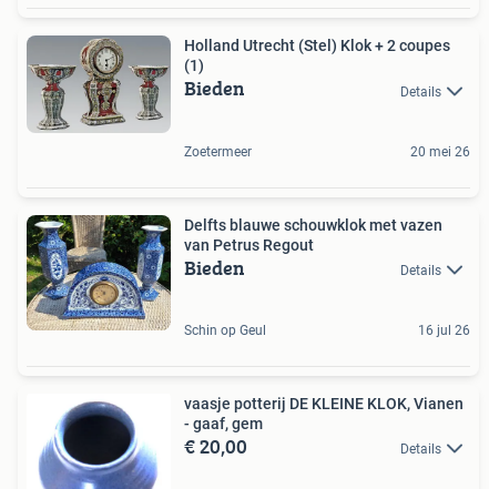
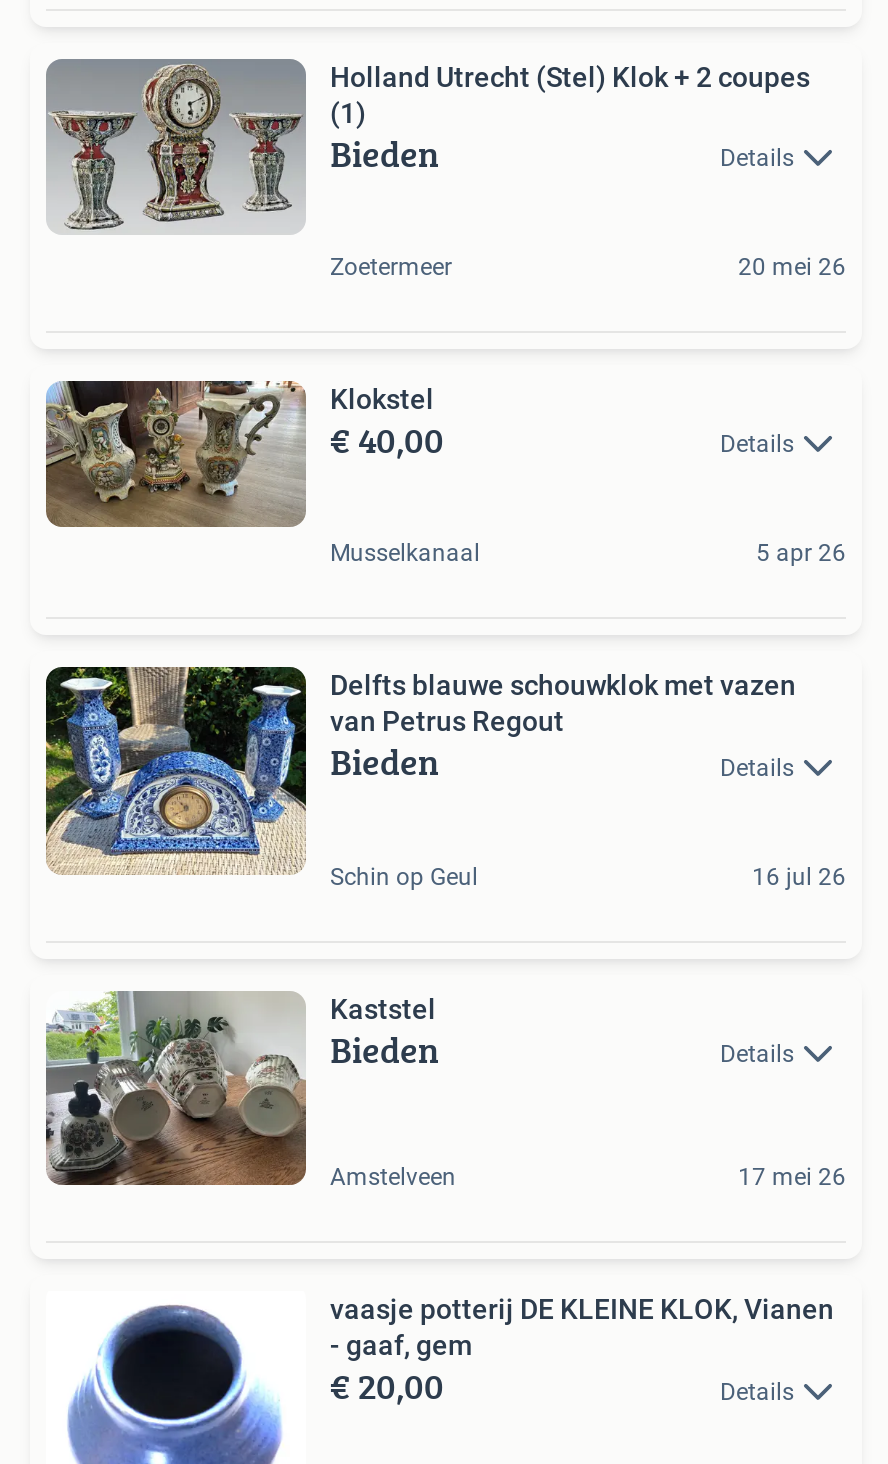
+ [image]
+ Klokstel
+ € 40,00
+ Details

+ Musselkanaal
+ 5 apr 26

+ [image]
+ Kaststel
+ Bieden
+ Details

+ Amstelveen
+ 17 mei 26
